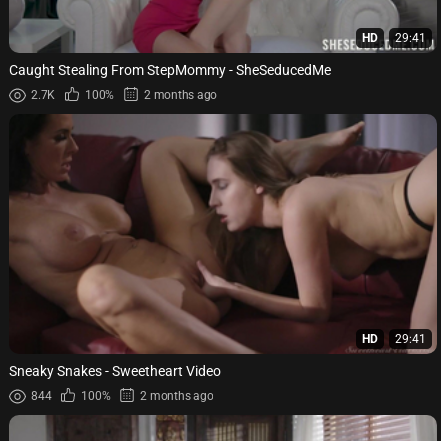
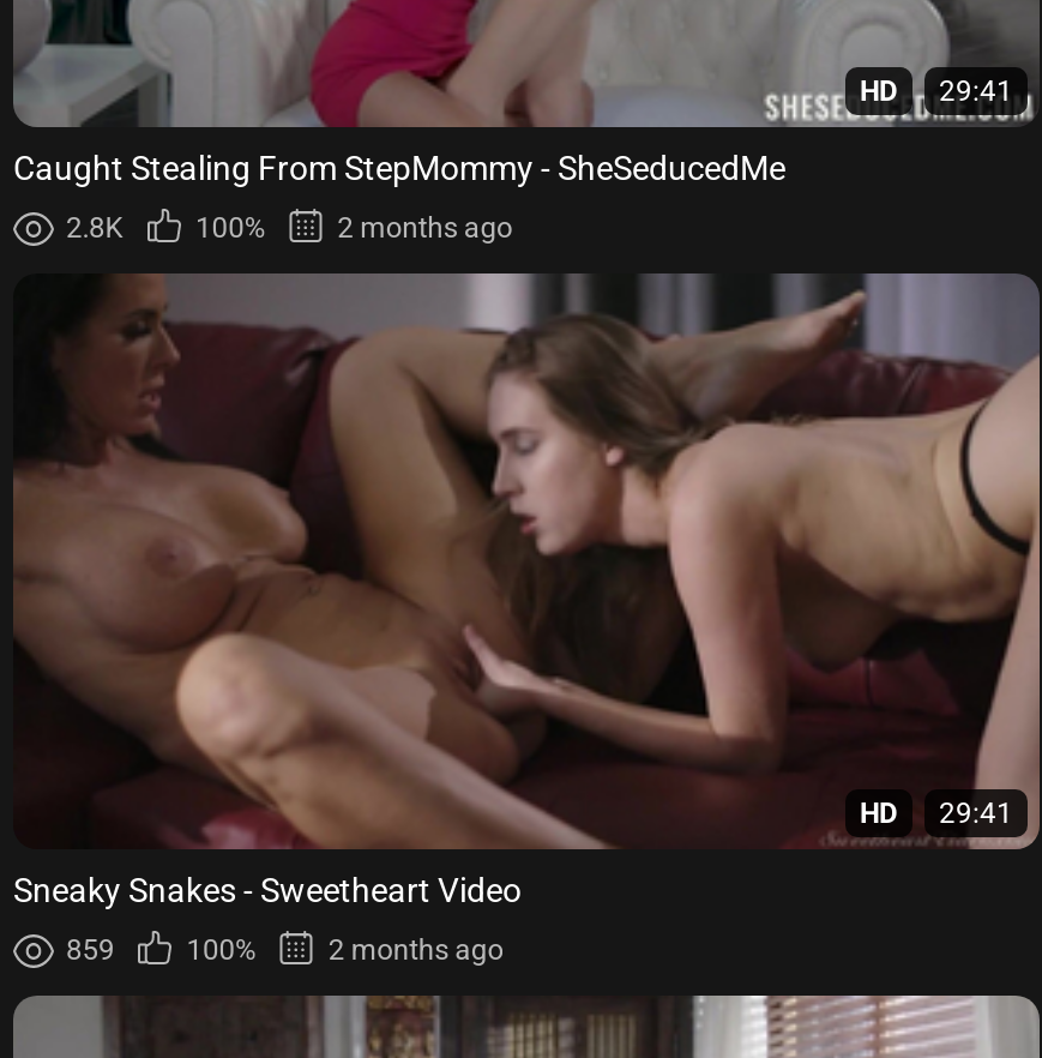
- 2.7K
+ 2.8K

- 844
+ 859
